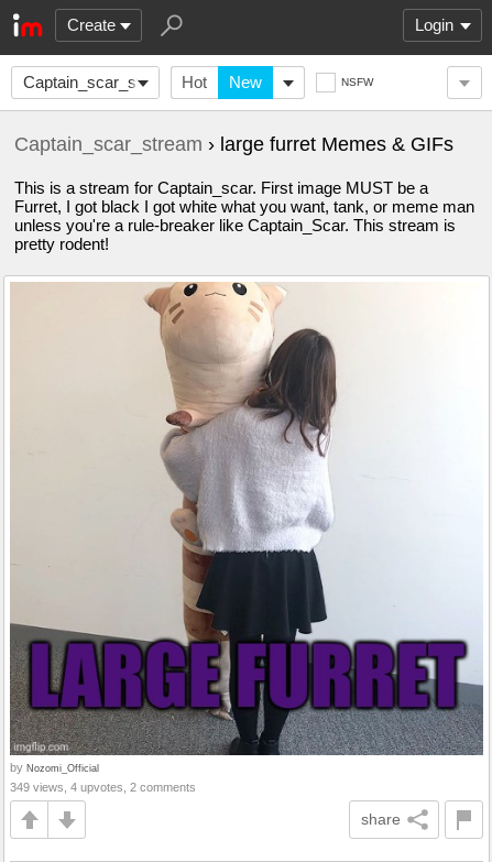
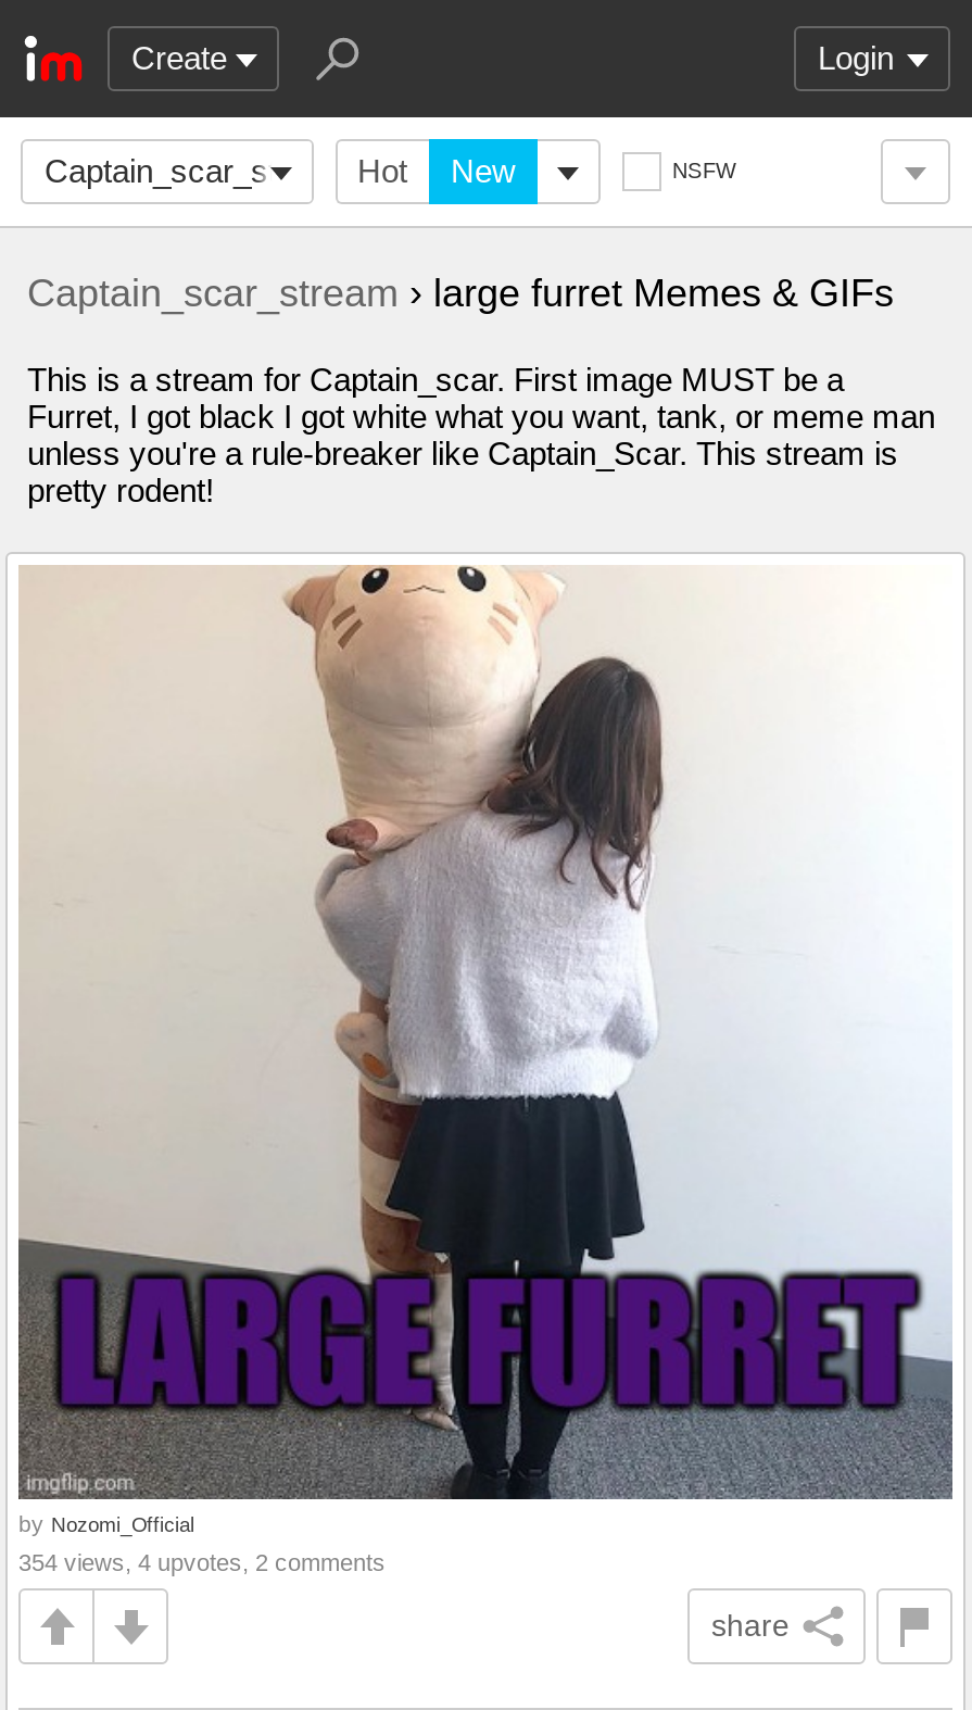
- 349 views, 4 upvotes, 2 comments
+ 354 views, 4 upvotes, 2 comments
